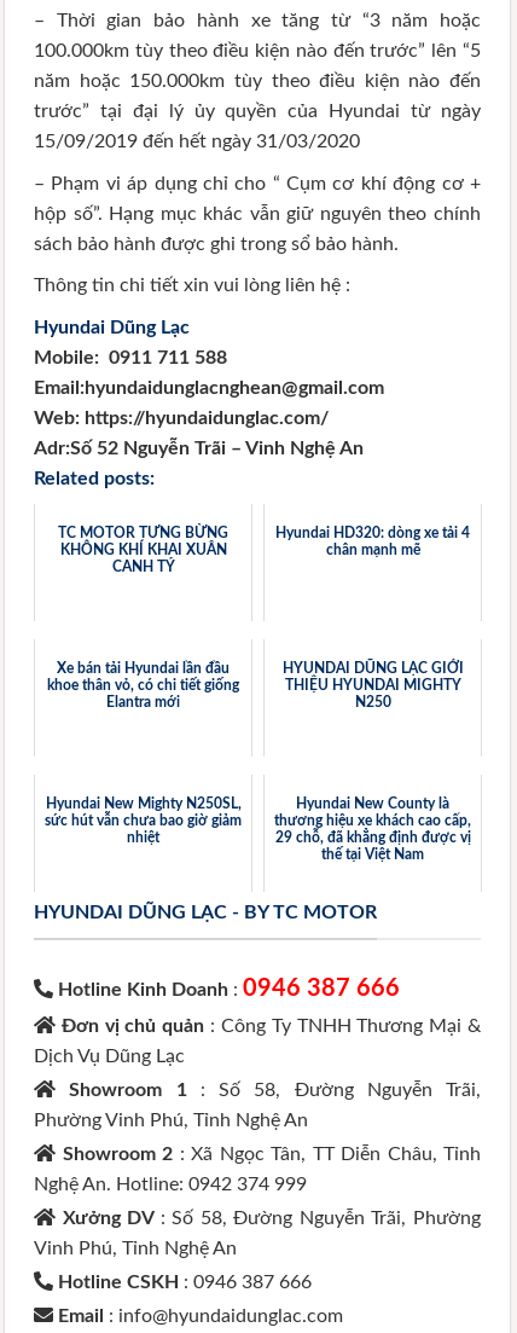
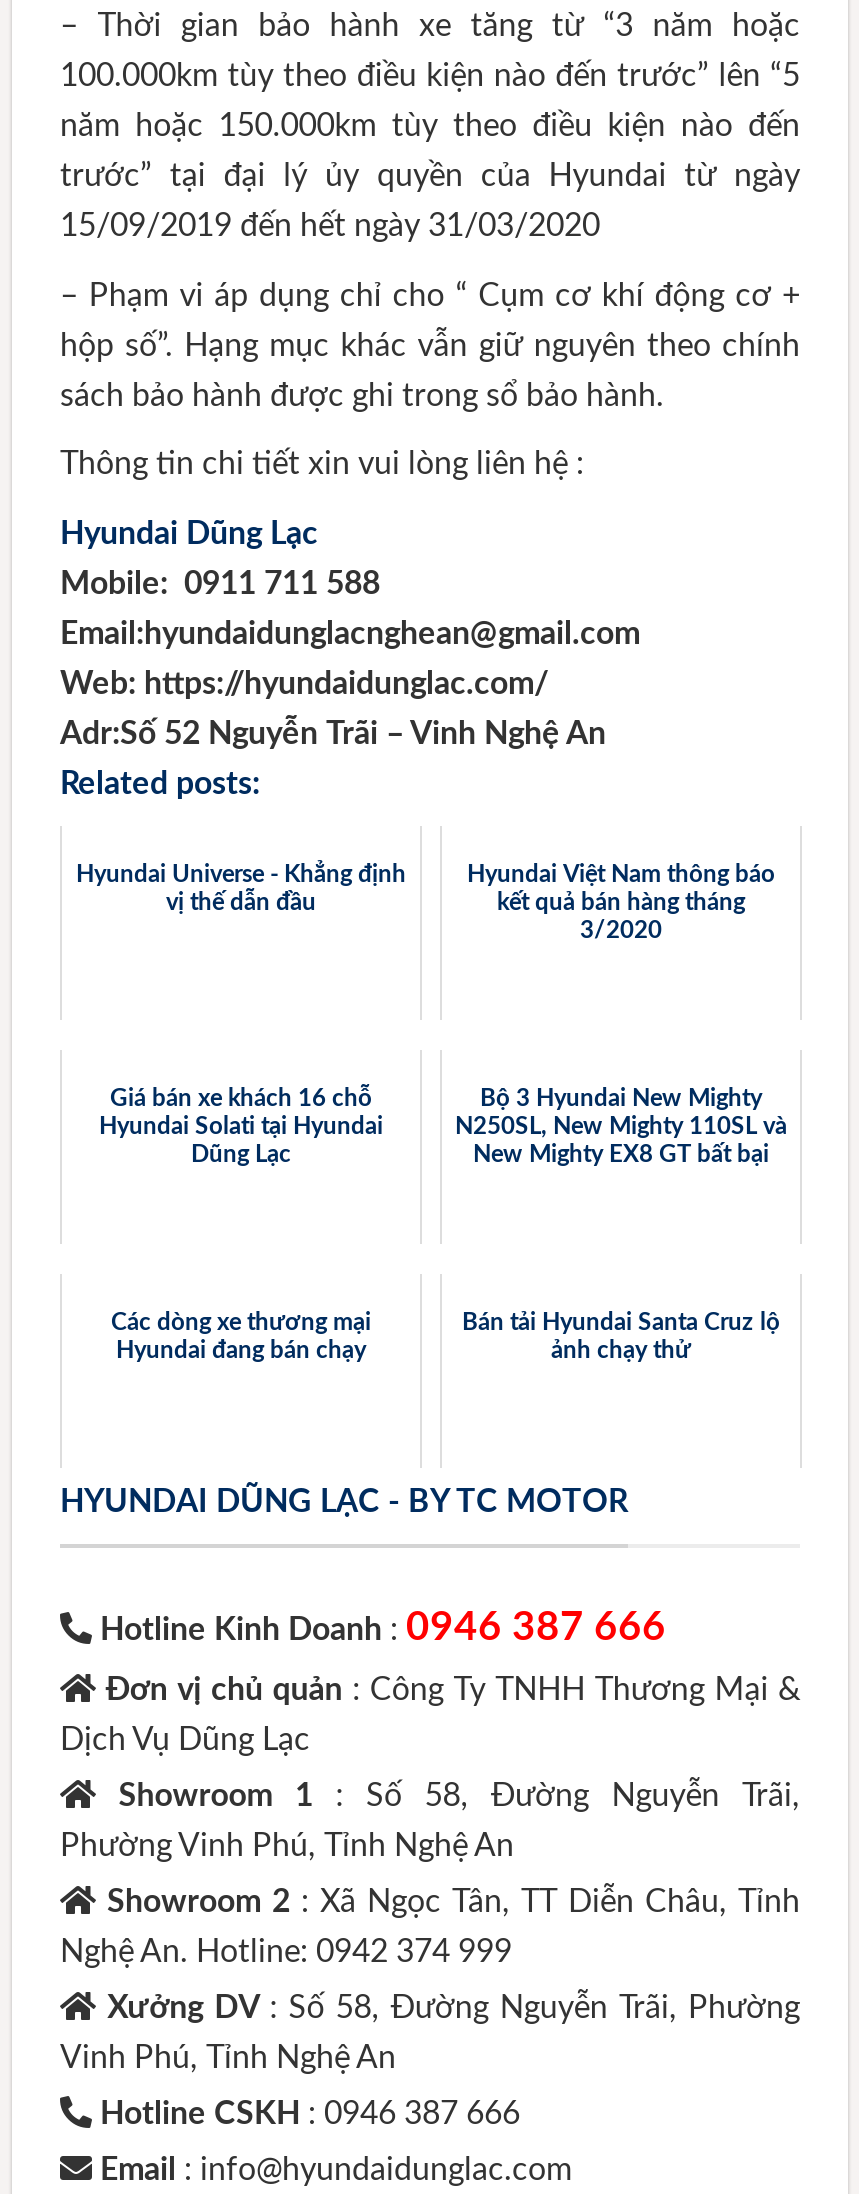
- TC MOTOR TƯNG BỪNG
- KHÔNG KHÍ KHAI XUÂN
- CANH TÝ
+ Hyundai Universe - Khẳng định
+ vị thế dẫn đầu

- Hyundai HD320: dòng xe tải 4
- chân mạnh mẽ
+ Hyundai Việt Nam thông báo
+ kết quả bán hàng tháng
+ 3/2020

- Xe bán tải Hyundai lần đầu
- khoe thân vỏ, có chi tiết giống
- Elantra mới
+ Giá bán xe khách 16 chỗ
+ Hyundai Solati tại Hyundai
+ Dũng Lạc

- HYUNDAI DŨNG LẠC GIỚI
- THIỆU HYUNDAI MIGHTY
- N250
+ Bộ 3 Hyundai New Mighty
+ N250SL, New Mighty 110SL và
+ New Mighty EX8 GT bất bại

- Hyundai New Mighty N250SL,
- sức hút vẫn chưa bao giờ giảm
- nhiệt
+ Các dòng xe thương mại
+ Hyundai đang bán chạy

- Hyundai New County là
- thương hiệu xe khách cao cấp,
- 29 chỗ, đã khẳng định được vị
- thế tại Việt Nam
+ Bán tải Hyundai Santa Cruz lộ
+ ảnh chạy thử
